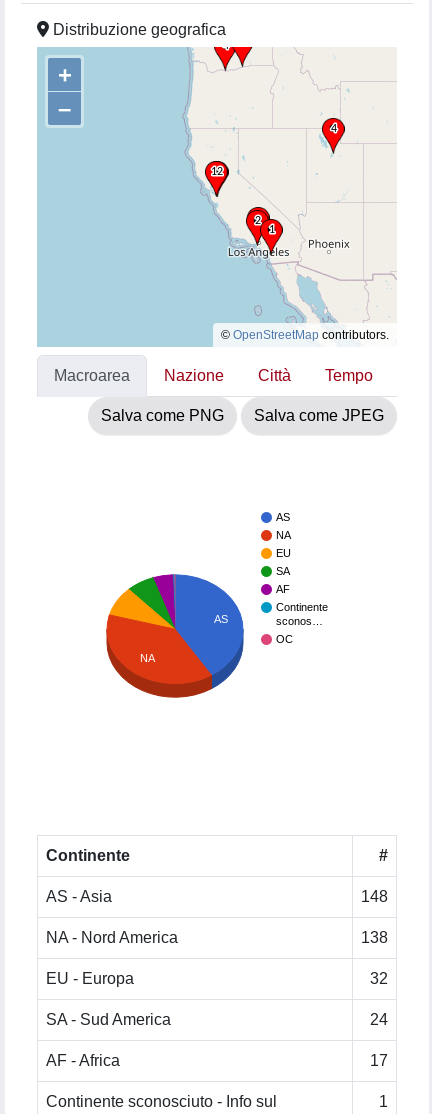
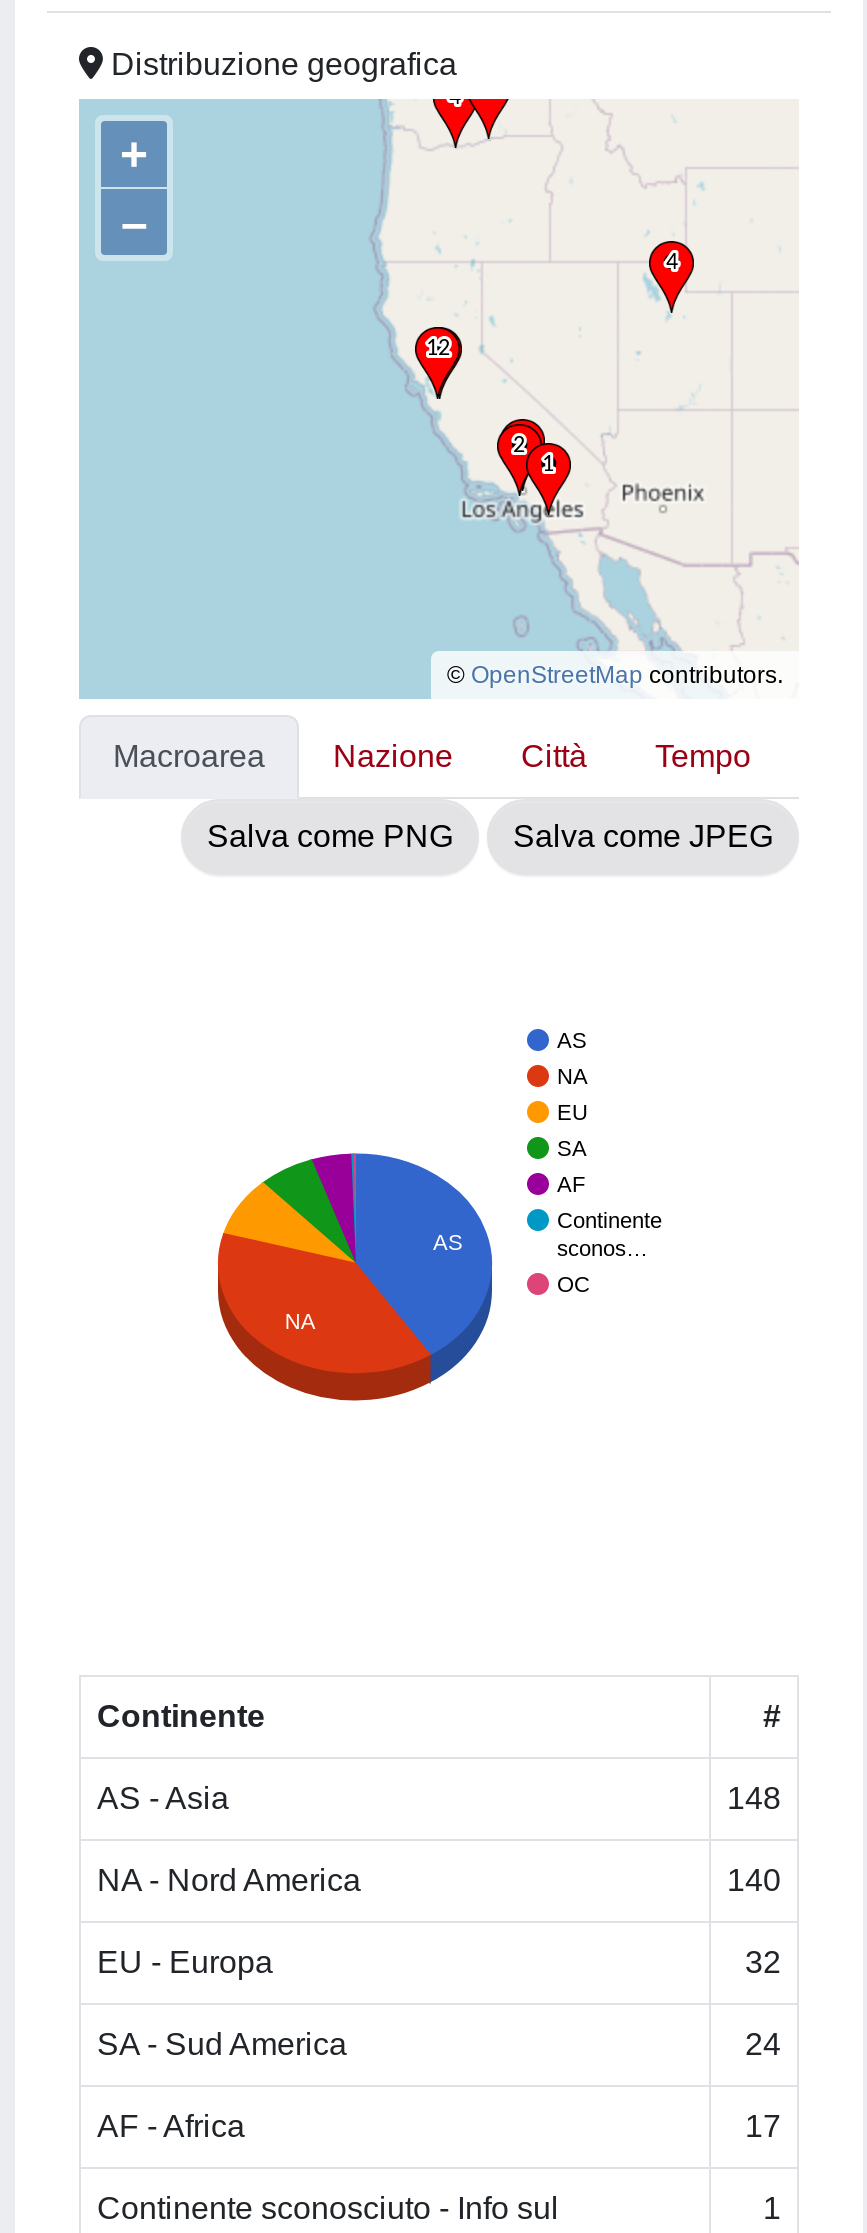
- 138
+ 140
